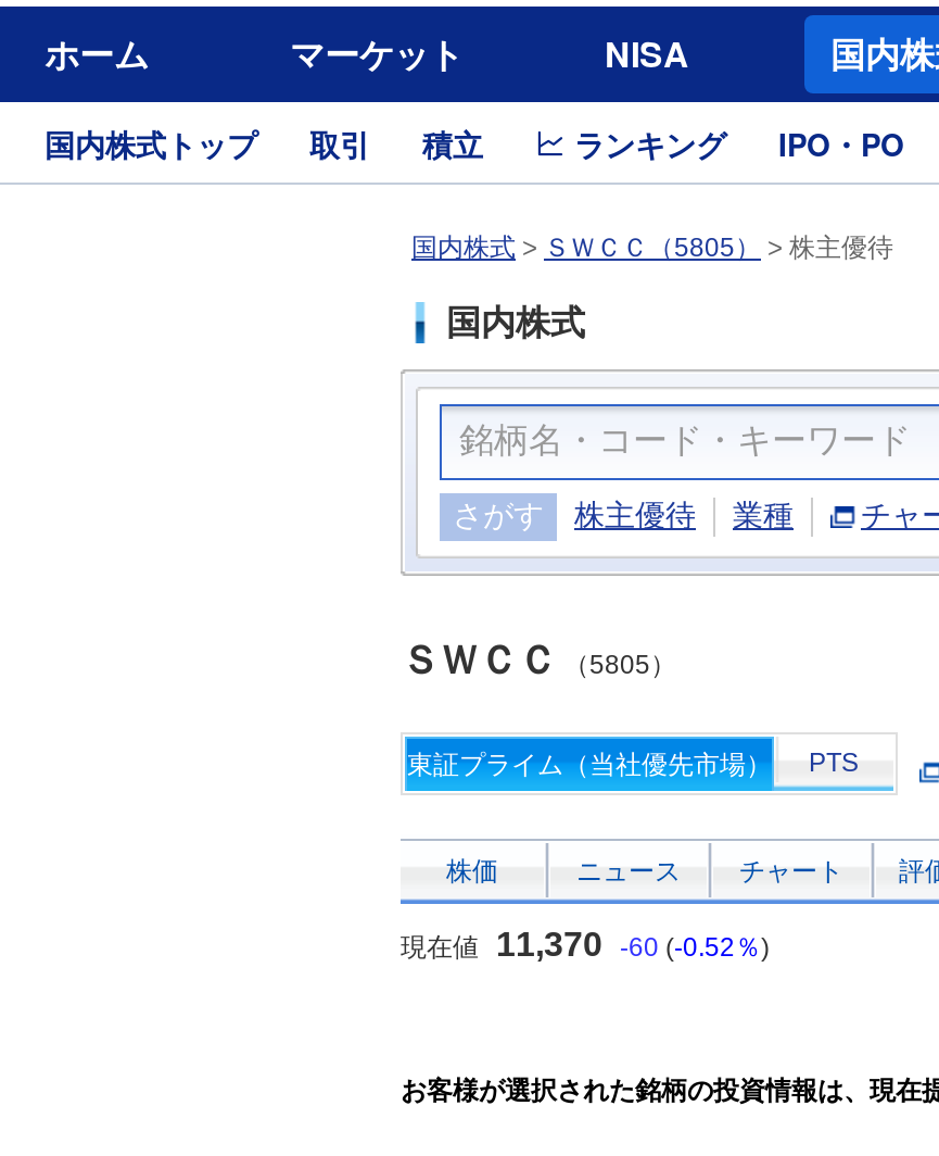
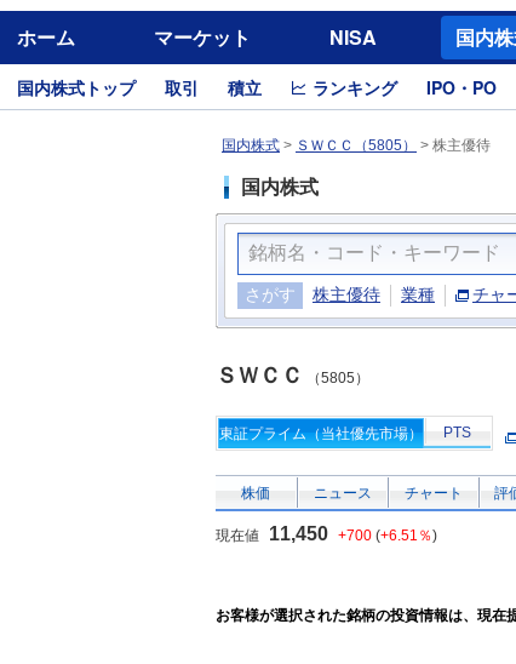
- 現在値 11,370 -60 (-0.52％)
+ 現在値 11,450 +700 (+6.51％)
